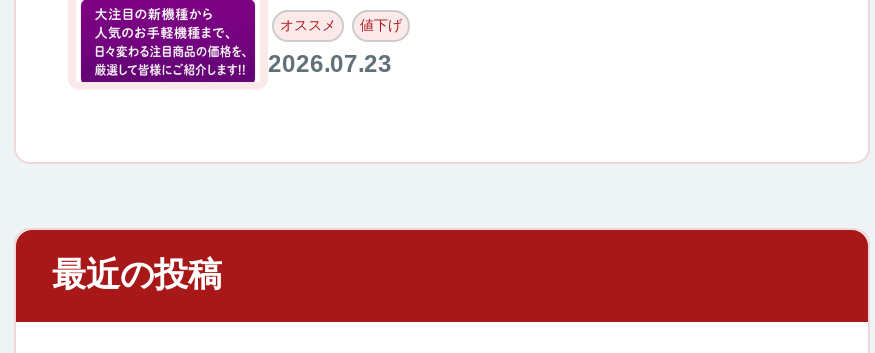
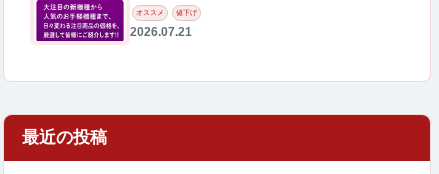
- 2026.07.23
+ 2026.07.21
